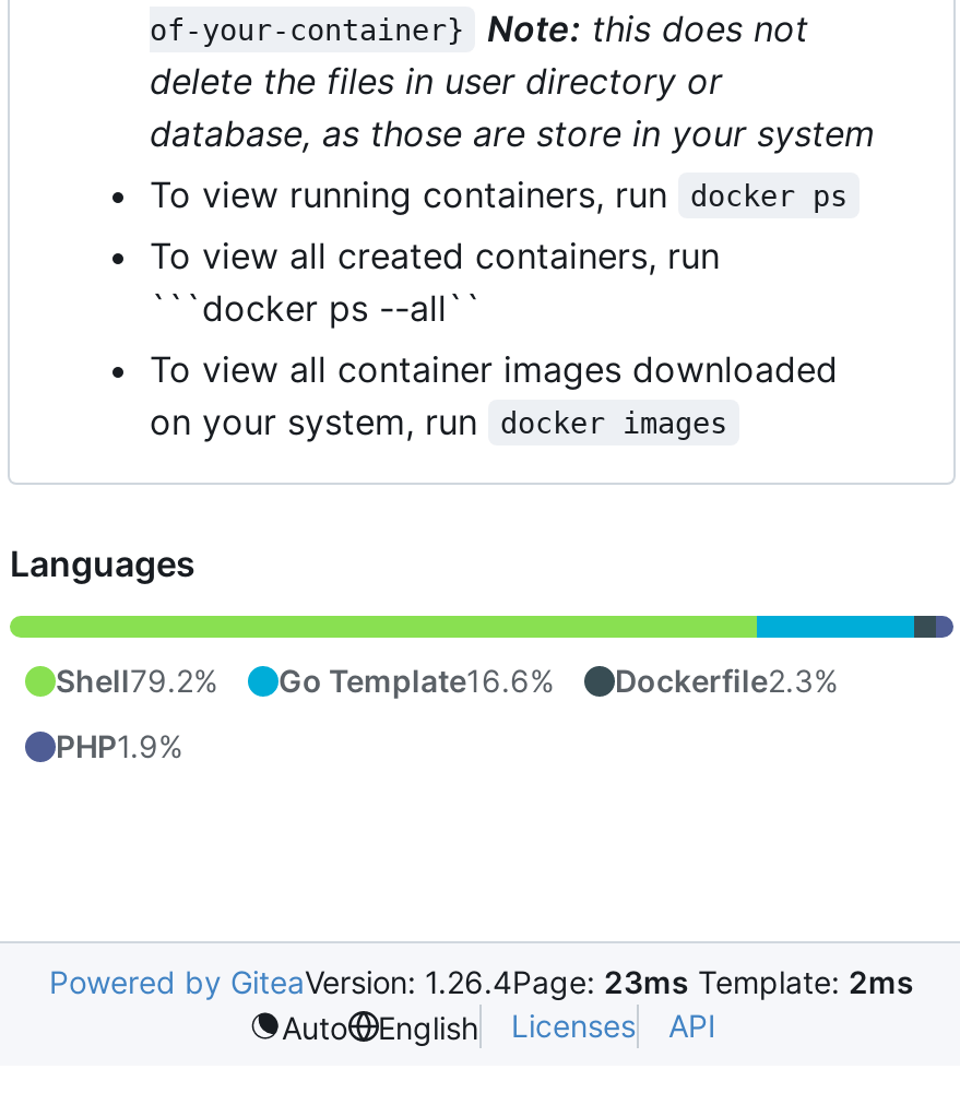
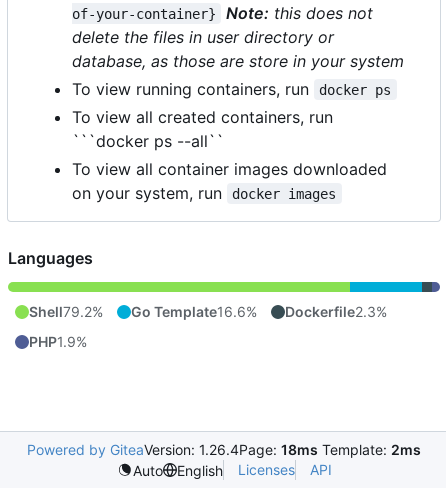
- Powered by GiteaVersion: 1.26.4Page: 23ms Template: 2ms
+ Powered by GiteaVersion: 1.26.4Page: 18ms Template: 2ms
